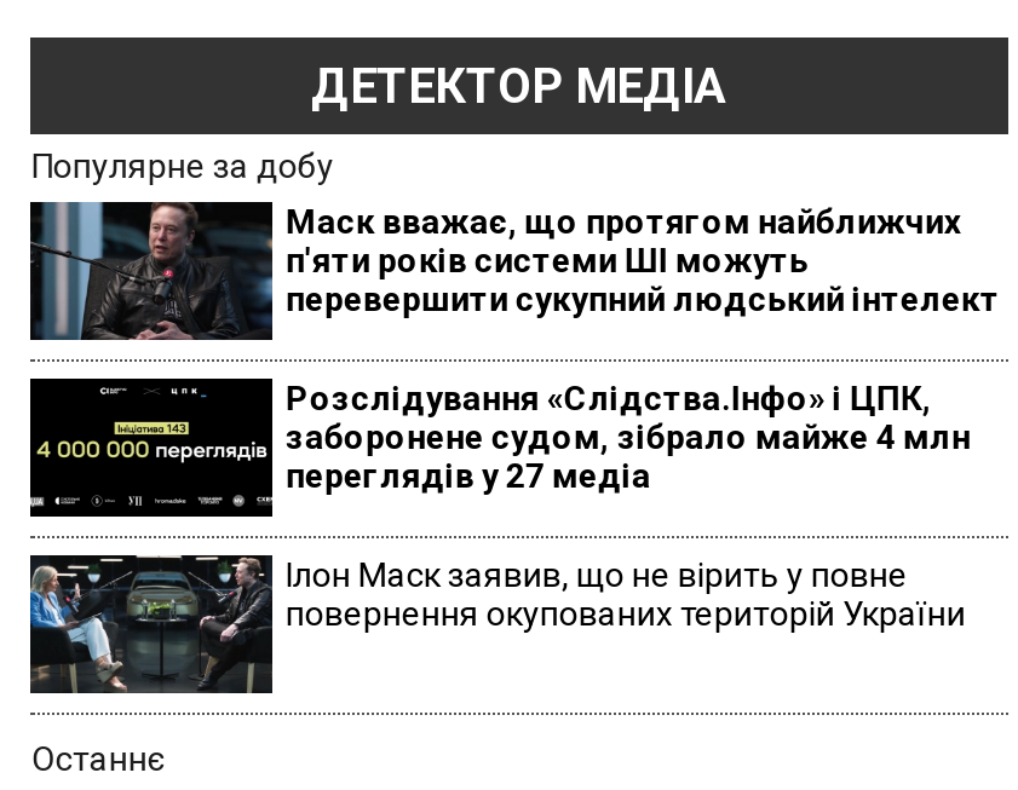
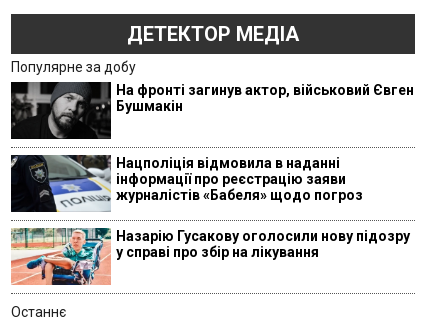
- [image]
- Маск вважає, що протягом найближчих
- п'яти років системи ШІ можуть
- перевершити сукупний людський інтелект
+ [image]
+ На фронті загинув актор, військовий Євген
+ Бушмакін

- [image]
- Розслідування «Слідства.Інфо» і ЦПК,
- заборонене судом, зібрало майже 4 млн
- переглядів у 27 медіа
+ [image]
+ Нацполіція відмовила в наданні
+ інформації про реєстрацію заяви
+ журналістів «Бабеля» щодо погроз

- [image]
- Ілон Маск заявив, що не вірить у повне
- повернення окупованих територій України
+ [image]
+ Назарію Гусакову оголосили нову підозру
+ у справі про збір на лікування
